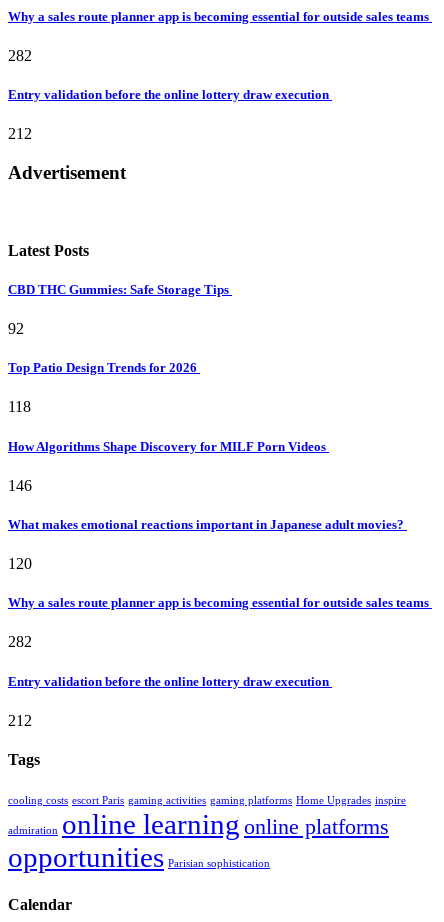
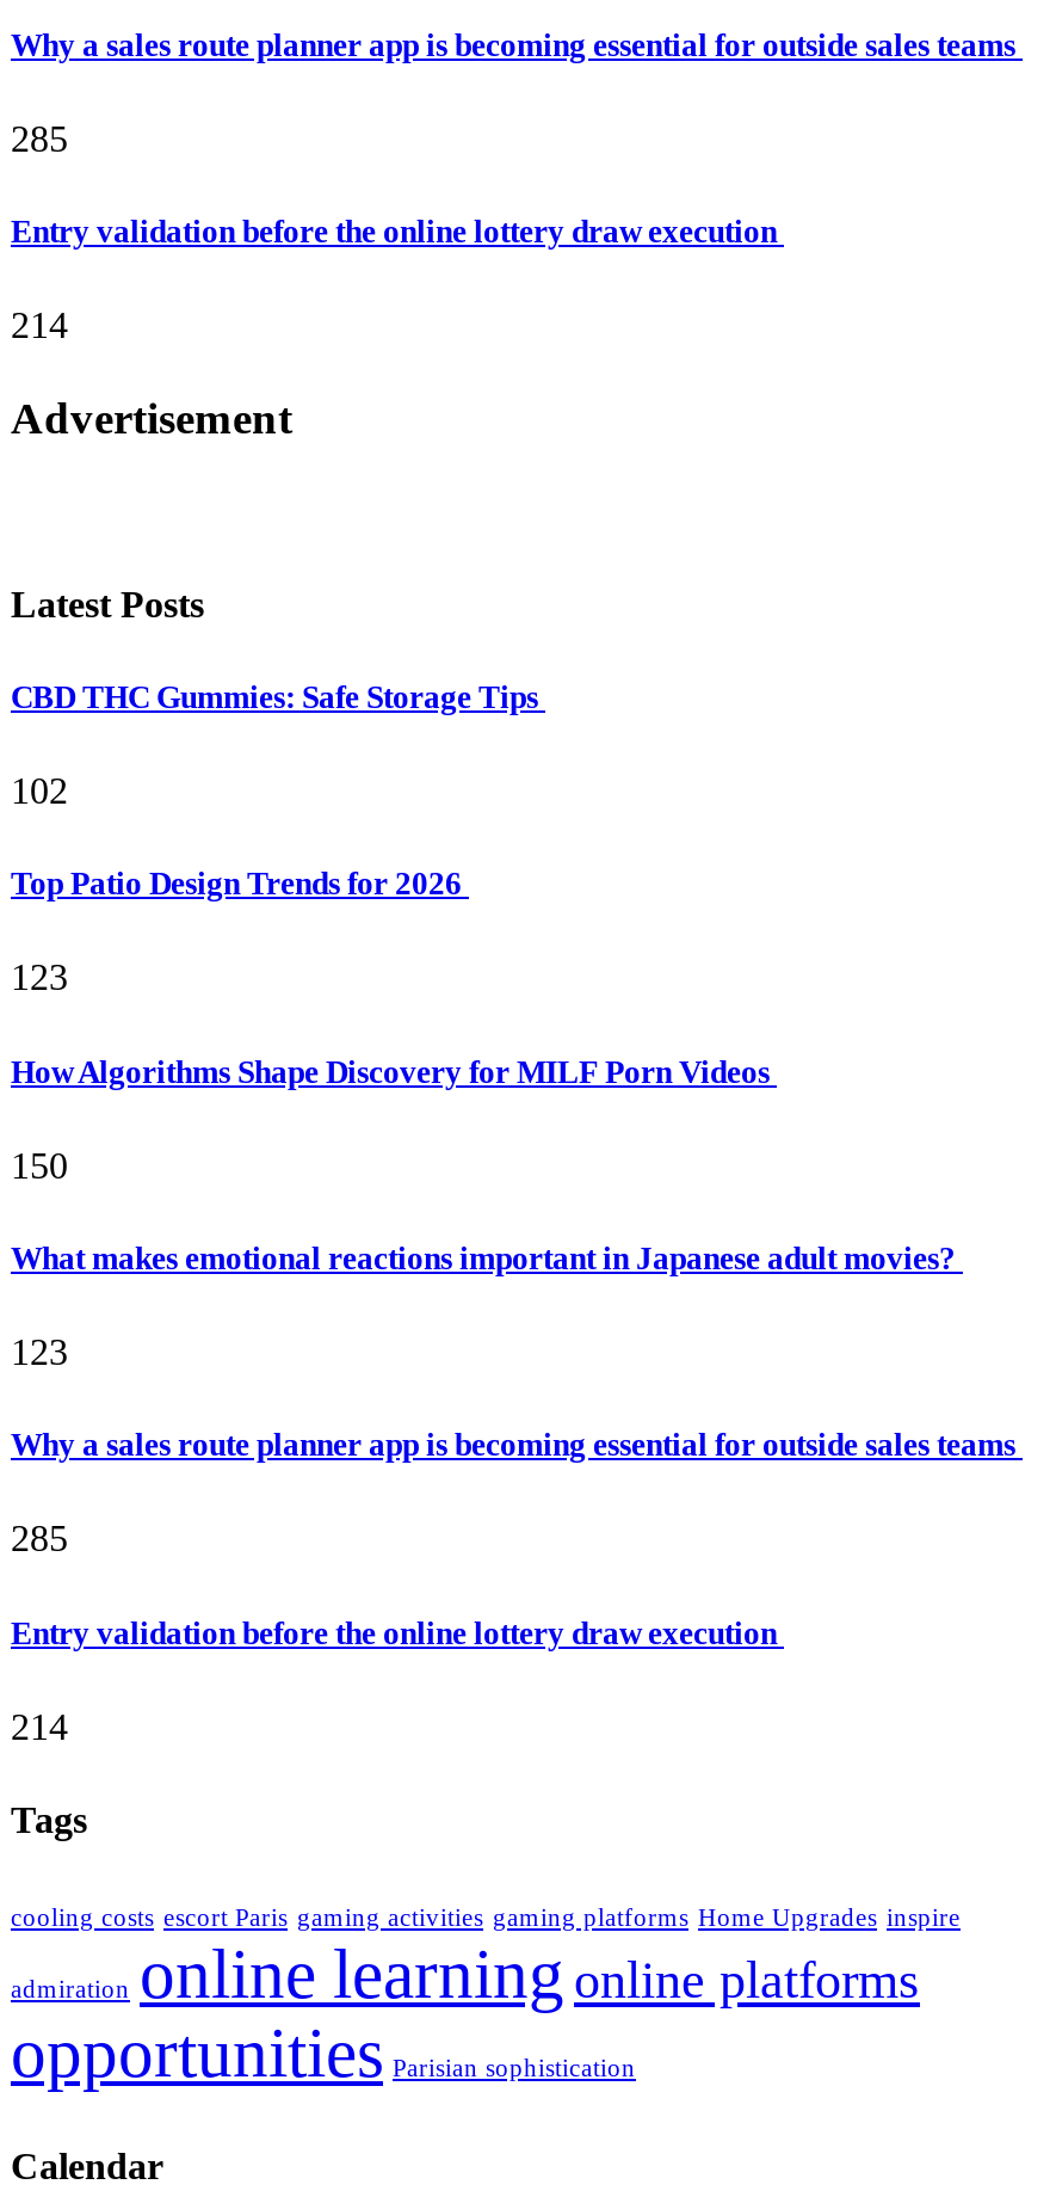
- 282
+ 285

- 212
+ 214

- 92
+ 102

- 118
+ 123

- 146
+ 150

- 120
+ 123

- 282
+ 285

- 212
+ 214
